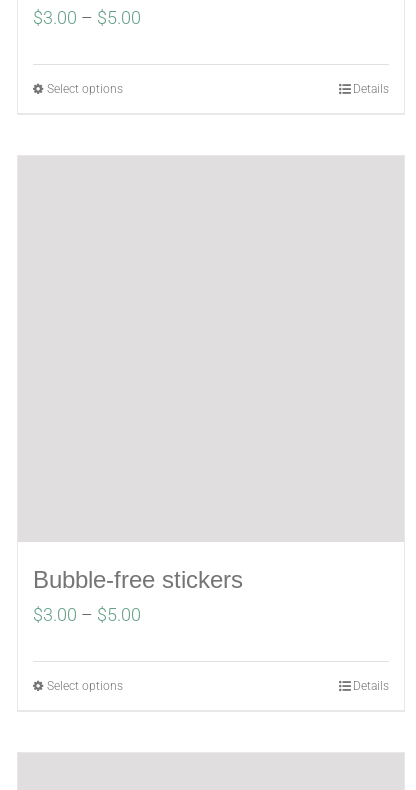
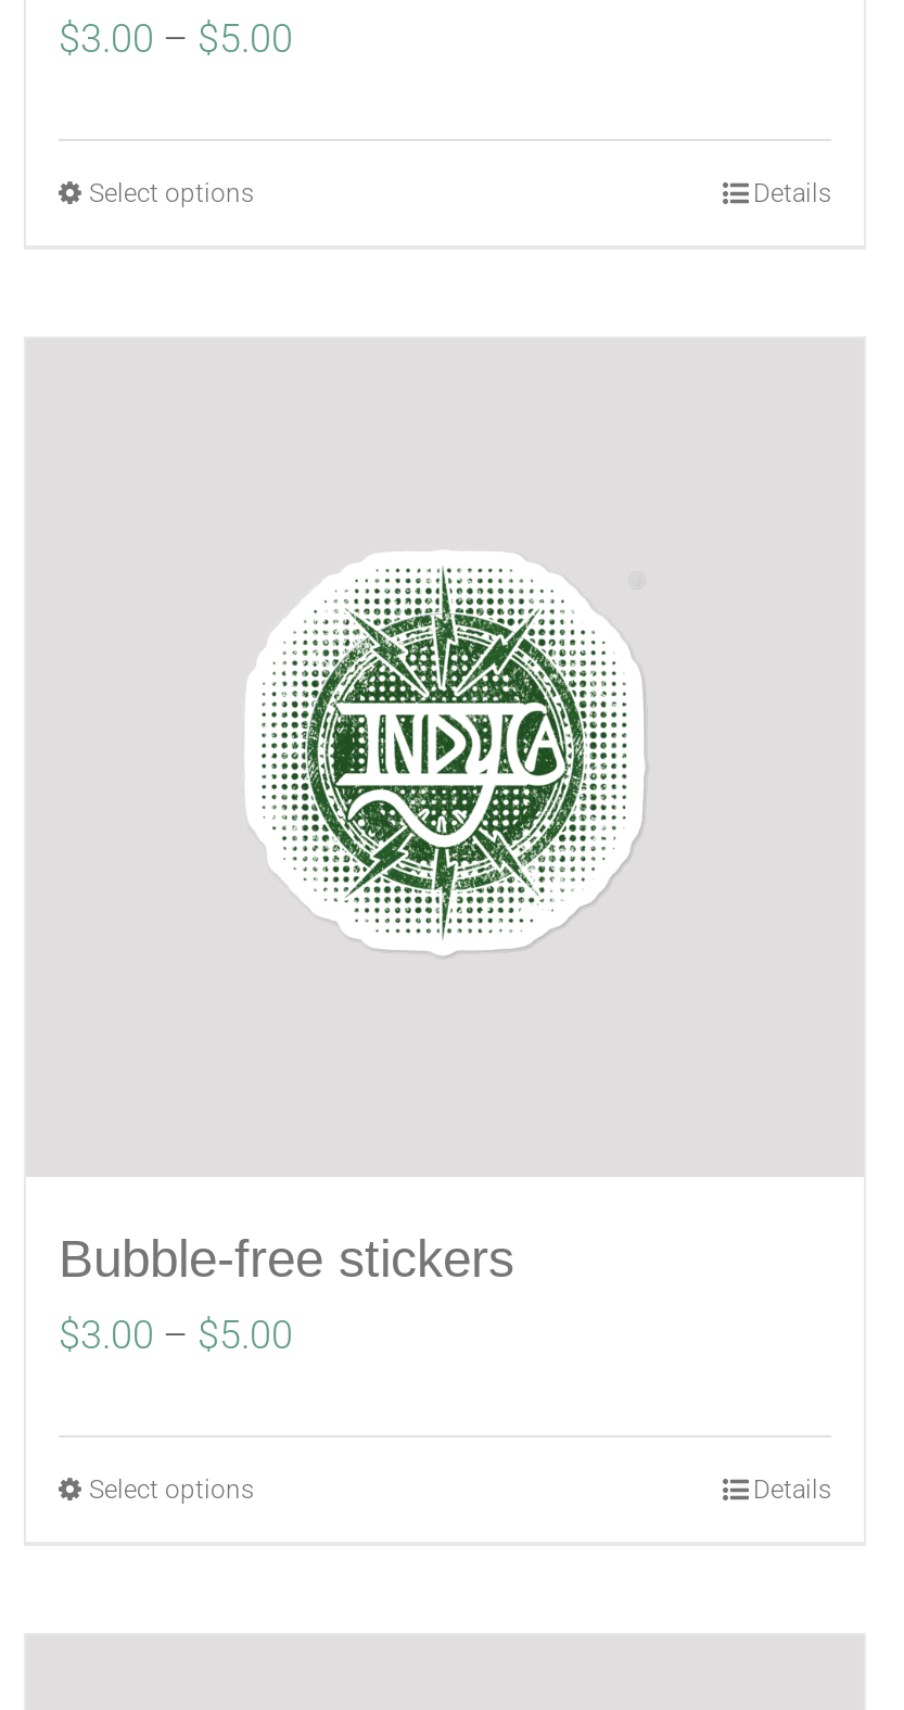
+ [image]
